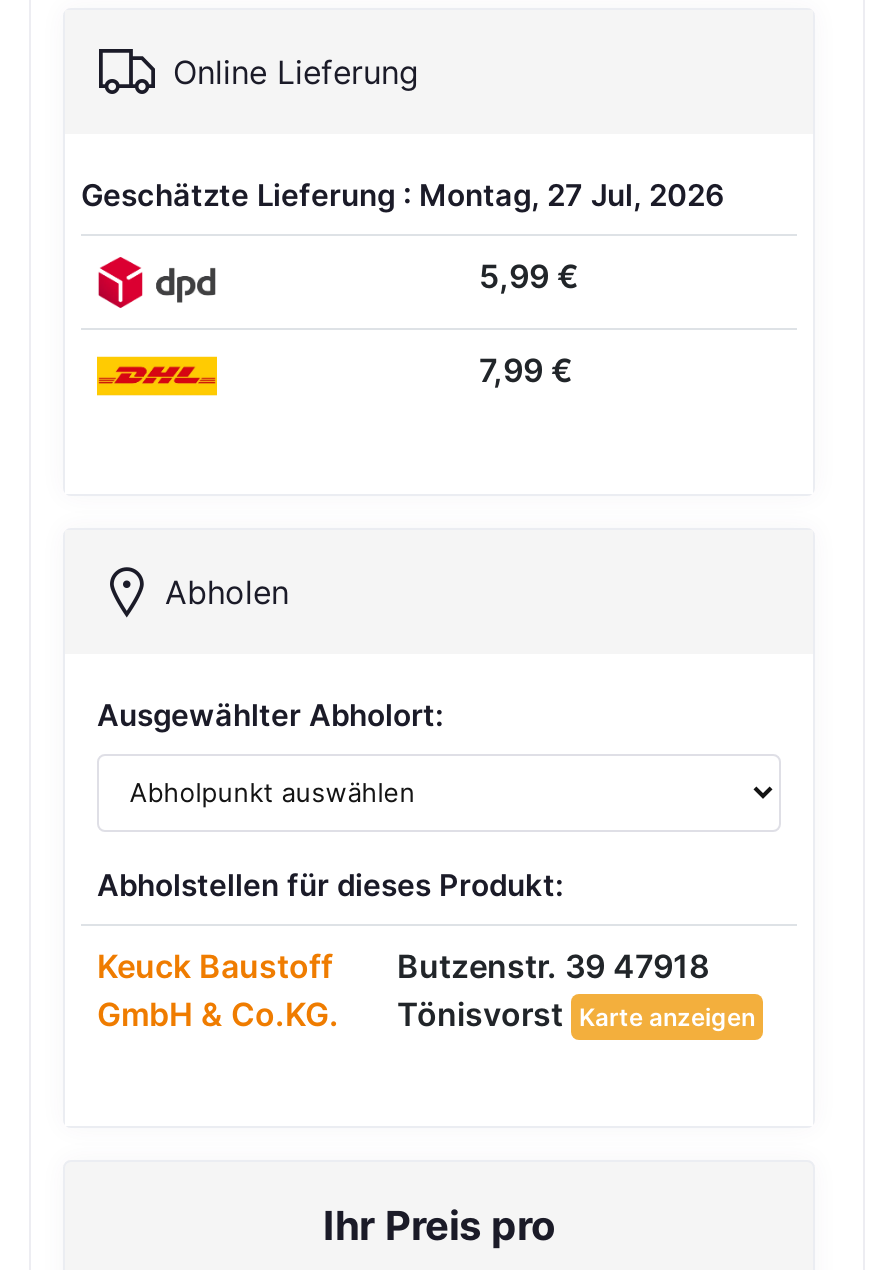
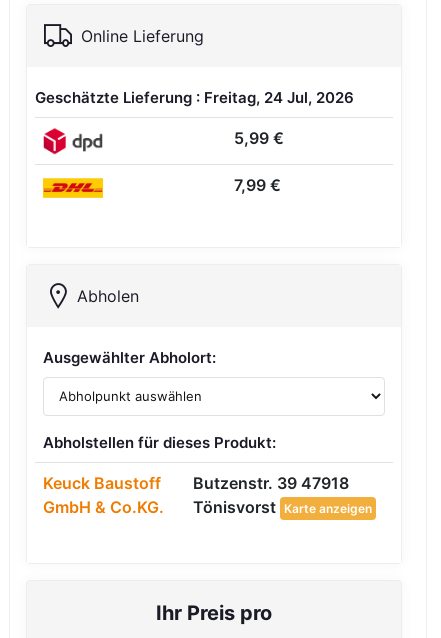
- Geschätzte Lieferung : Montag, 27 Jul, 2026
+ Geschätzte Lieferung : Freitag, 24 Jul, 2026
